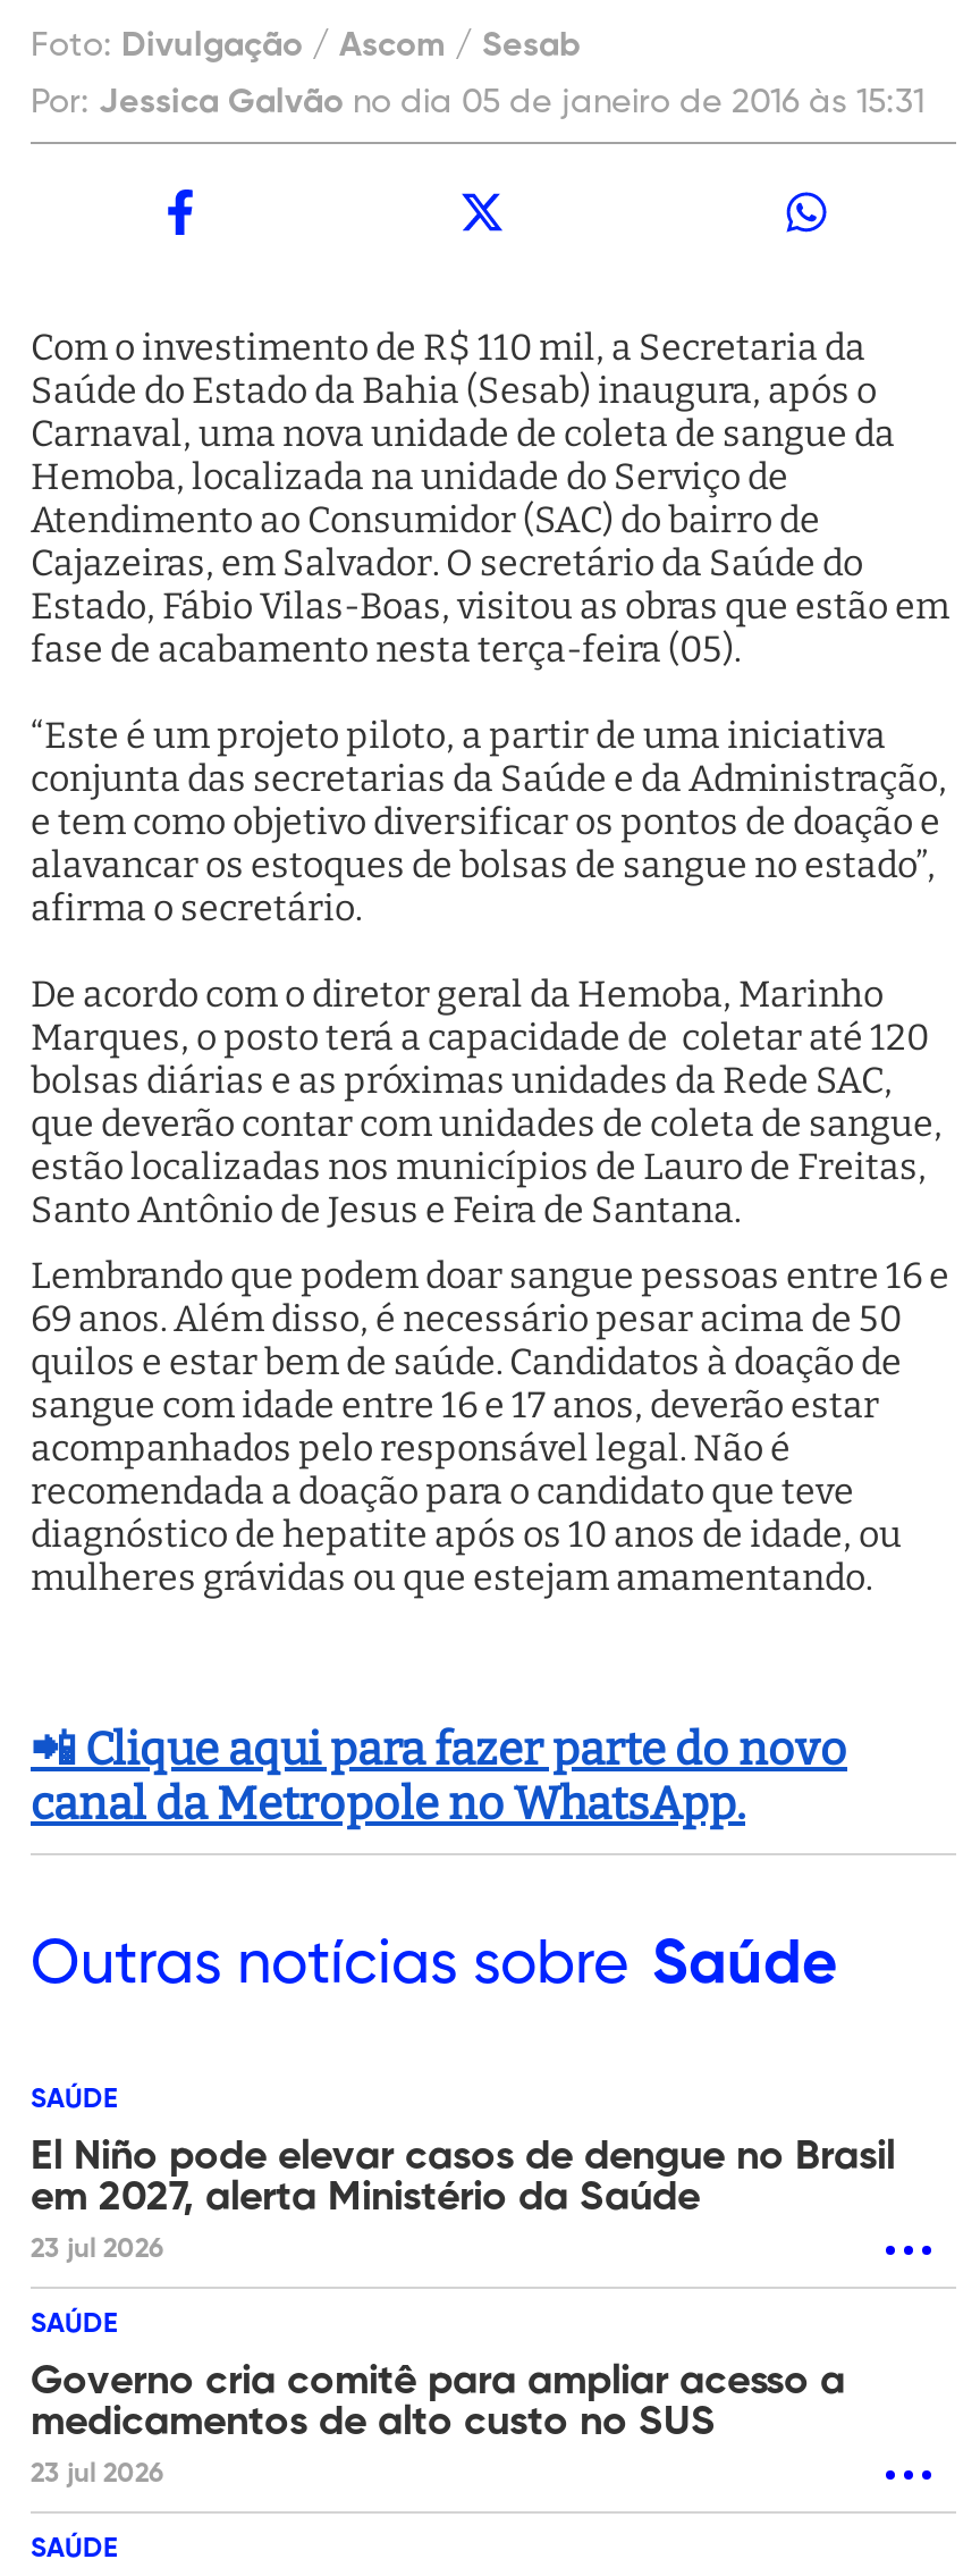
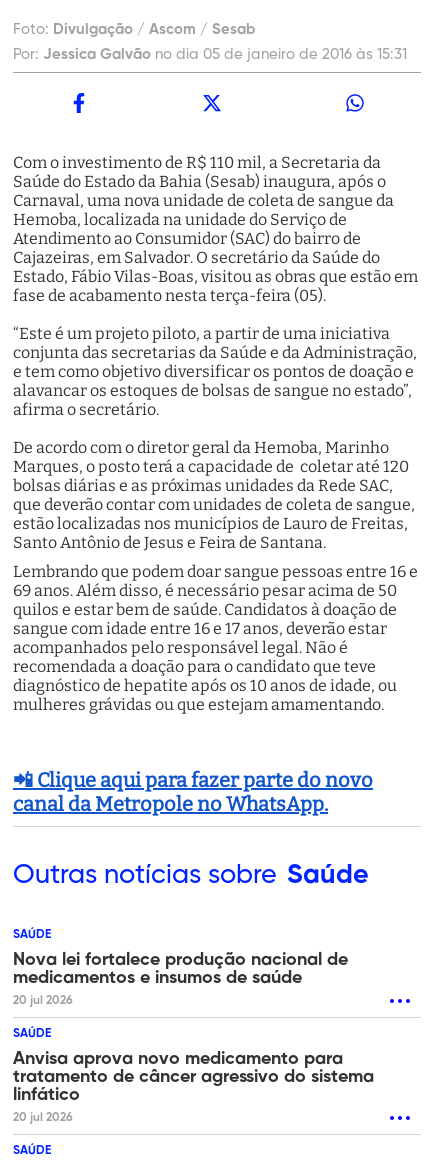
- El Niño pode elevar casos de dengue no Brasil
- em 2027, alerta Ministério da Saúde
- 23 jul 2026
+ Nova lei fortalece produção nacional de
+ medicamentos e insumos de saúde
+ 20 jul 2026

- Governo cria comitê para ampliar acesso a
- medicamentos de alto custo no SUS
- 23 jul 2026
+ Anvisa aprova novo medicamento para
+ tratamento de câncer agressivo do sistema
+ linfático
+ 20 jul 2026
